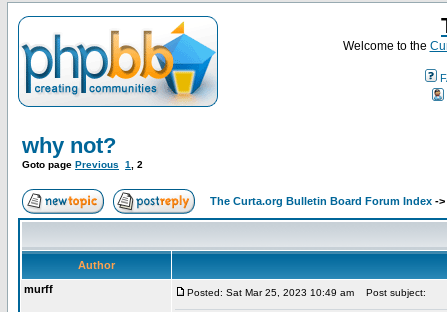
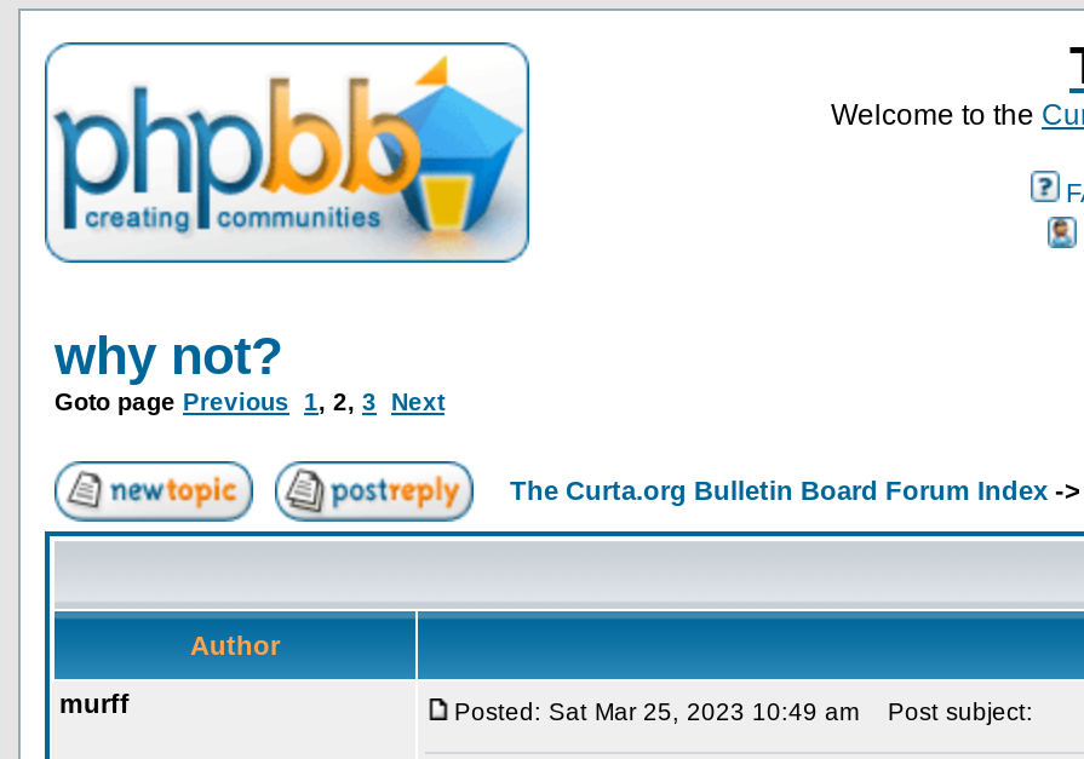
- Goto page Previous 1, 2
+ Goto page Previous 1, 2, 3 Next
